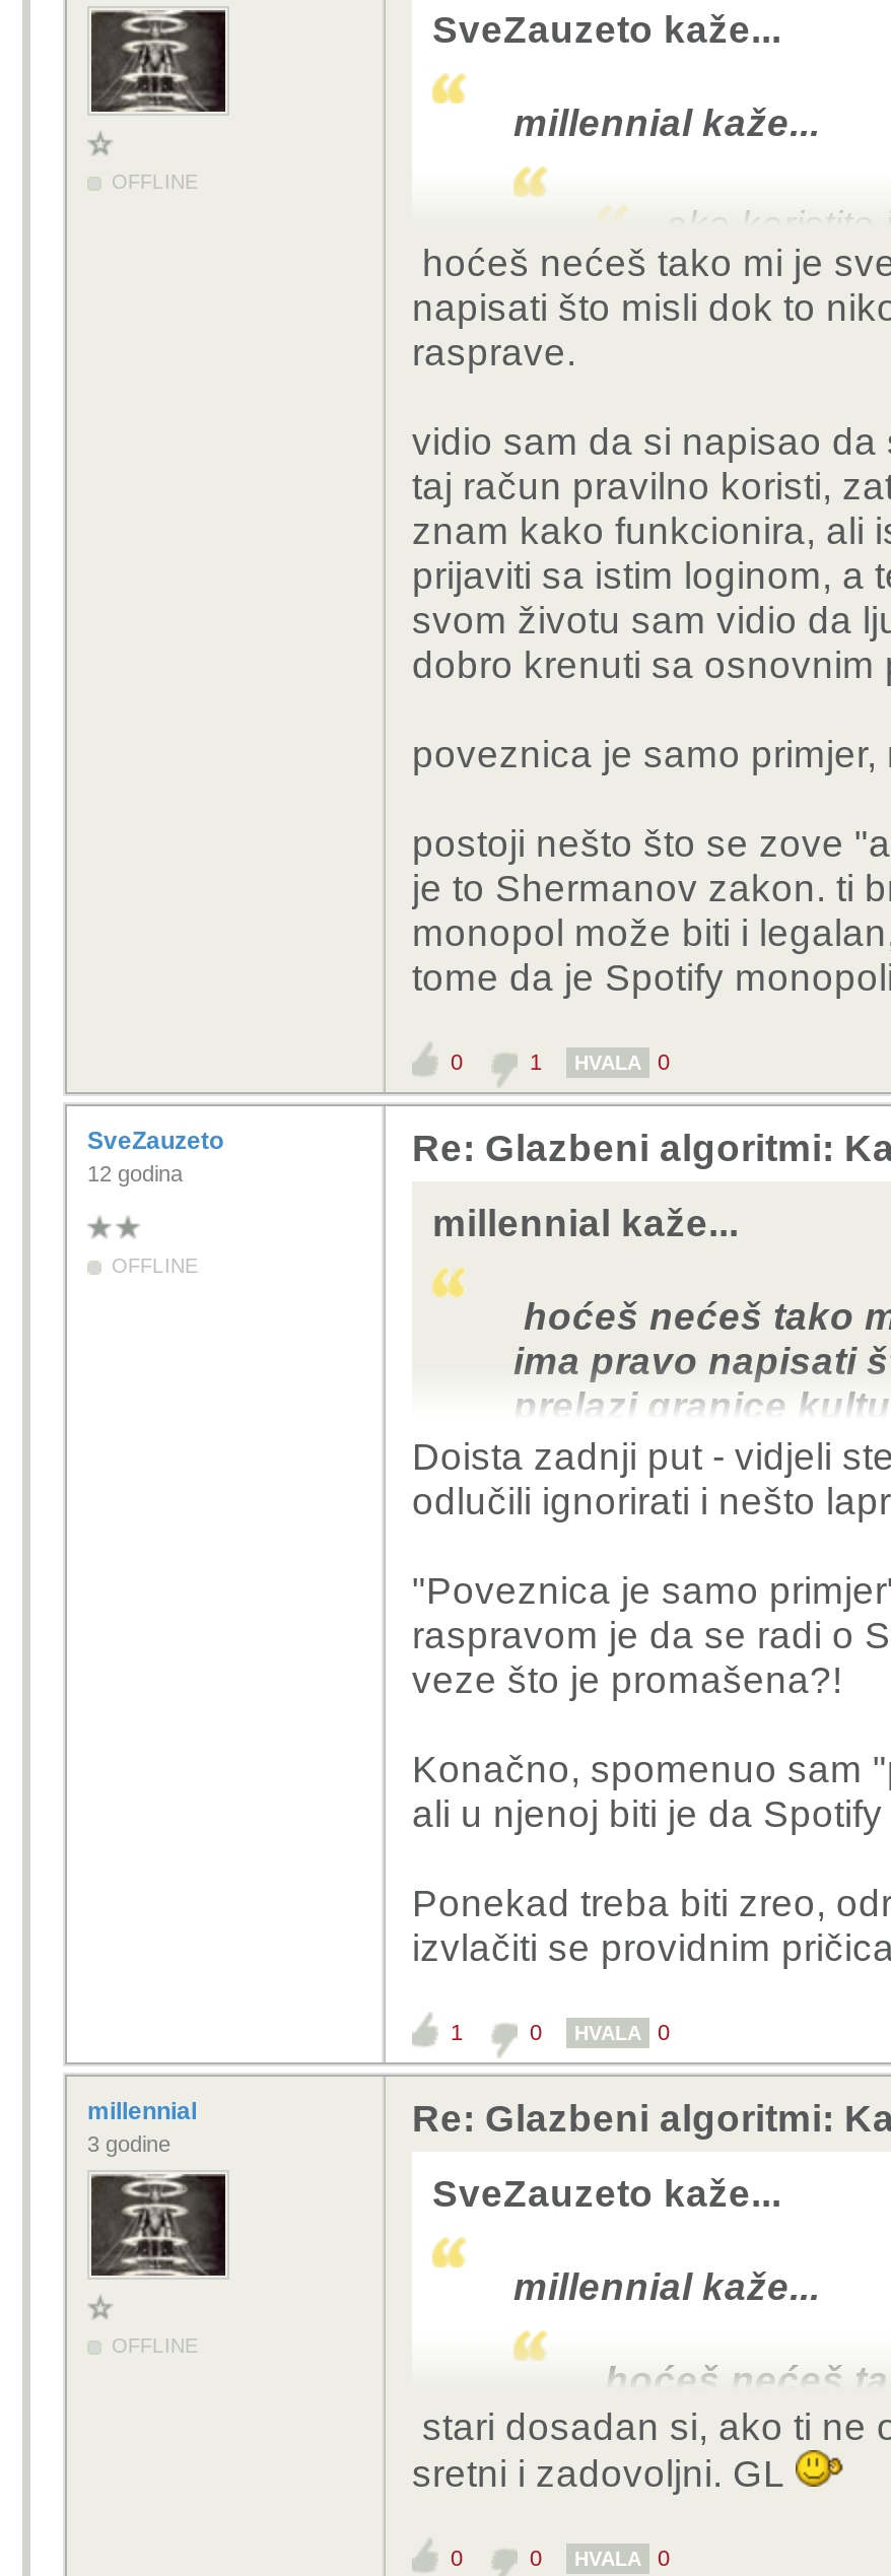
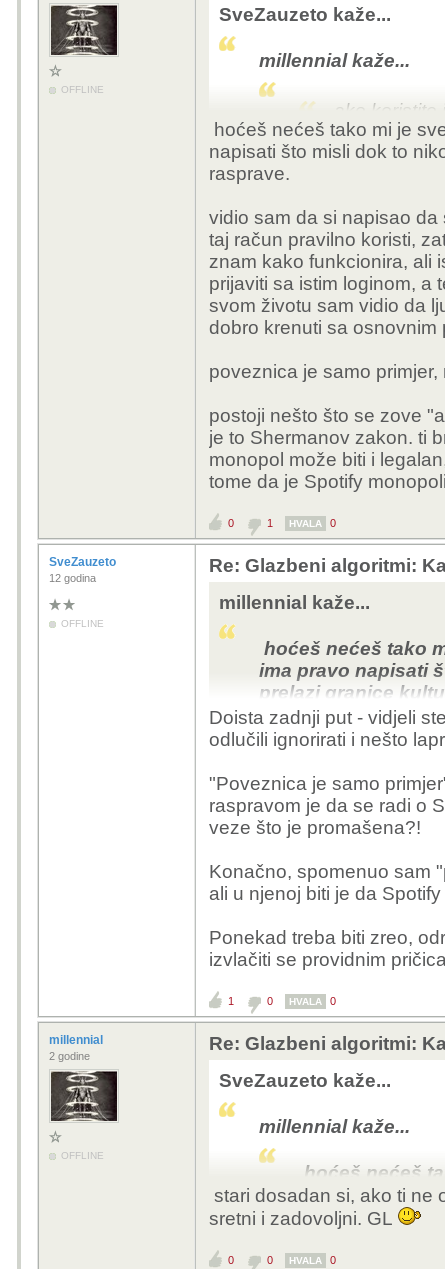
- 3 godine
+ 2 godine
